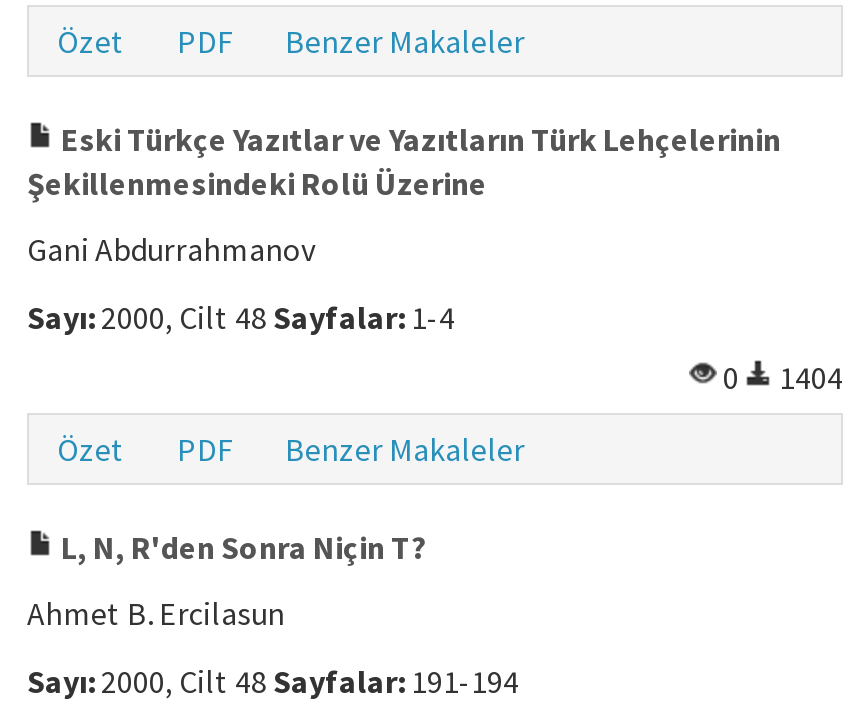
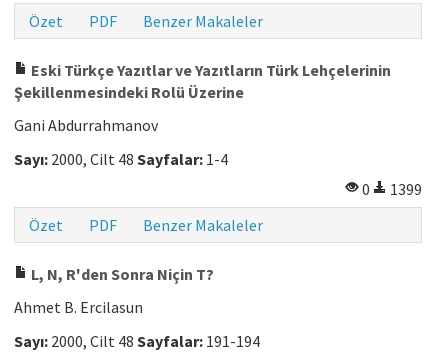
- 0 1404
+ 0 1399
